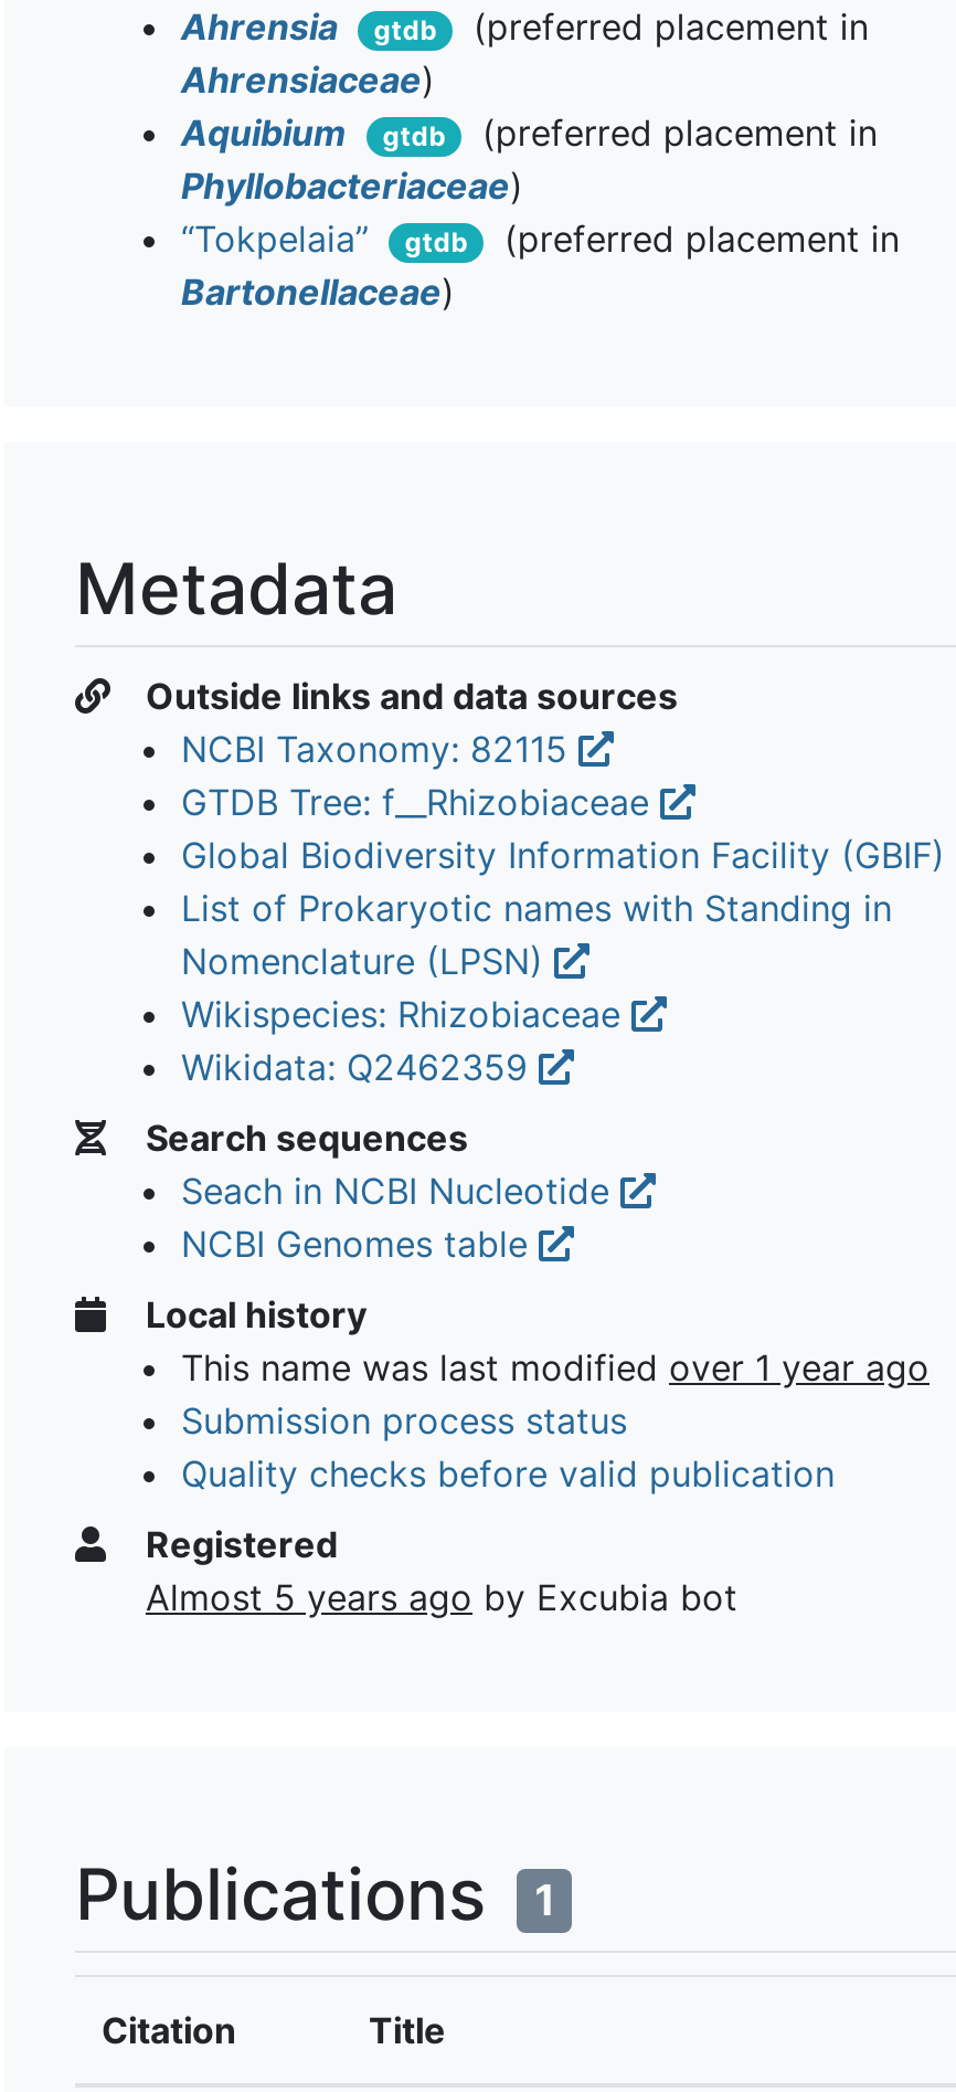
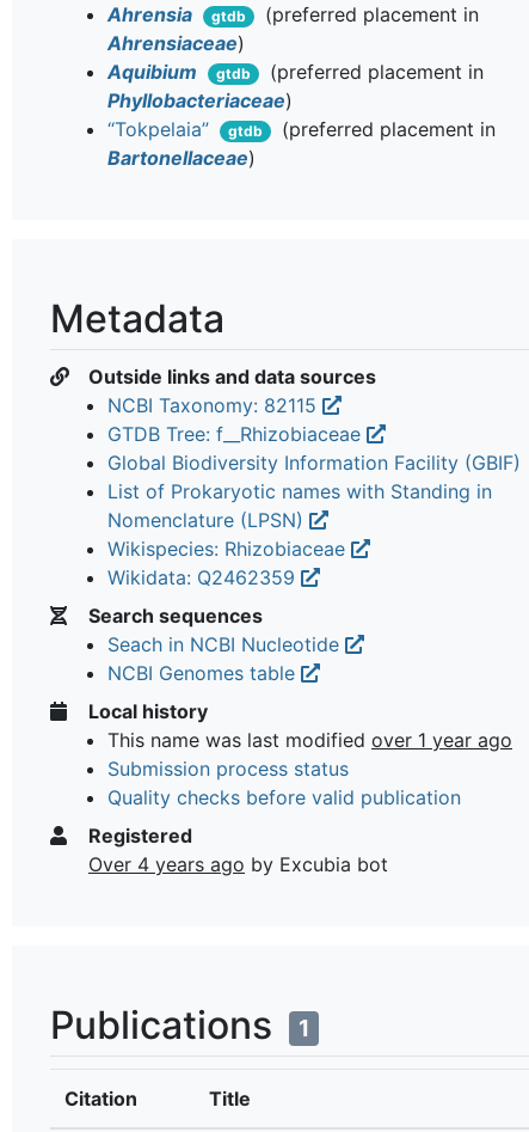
- Almost 5 years ago by Excubia bot
+ Over 4 years ago by Excubia bot
